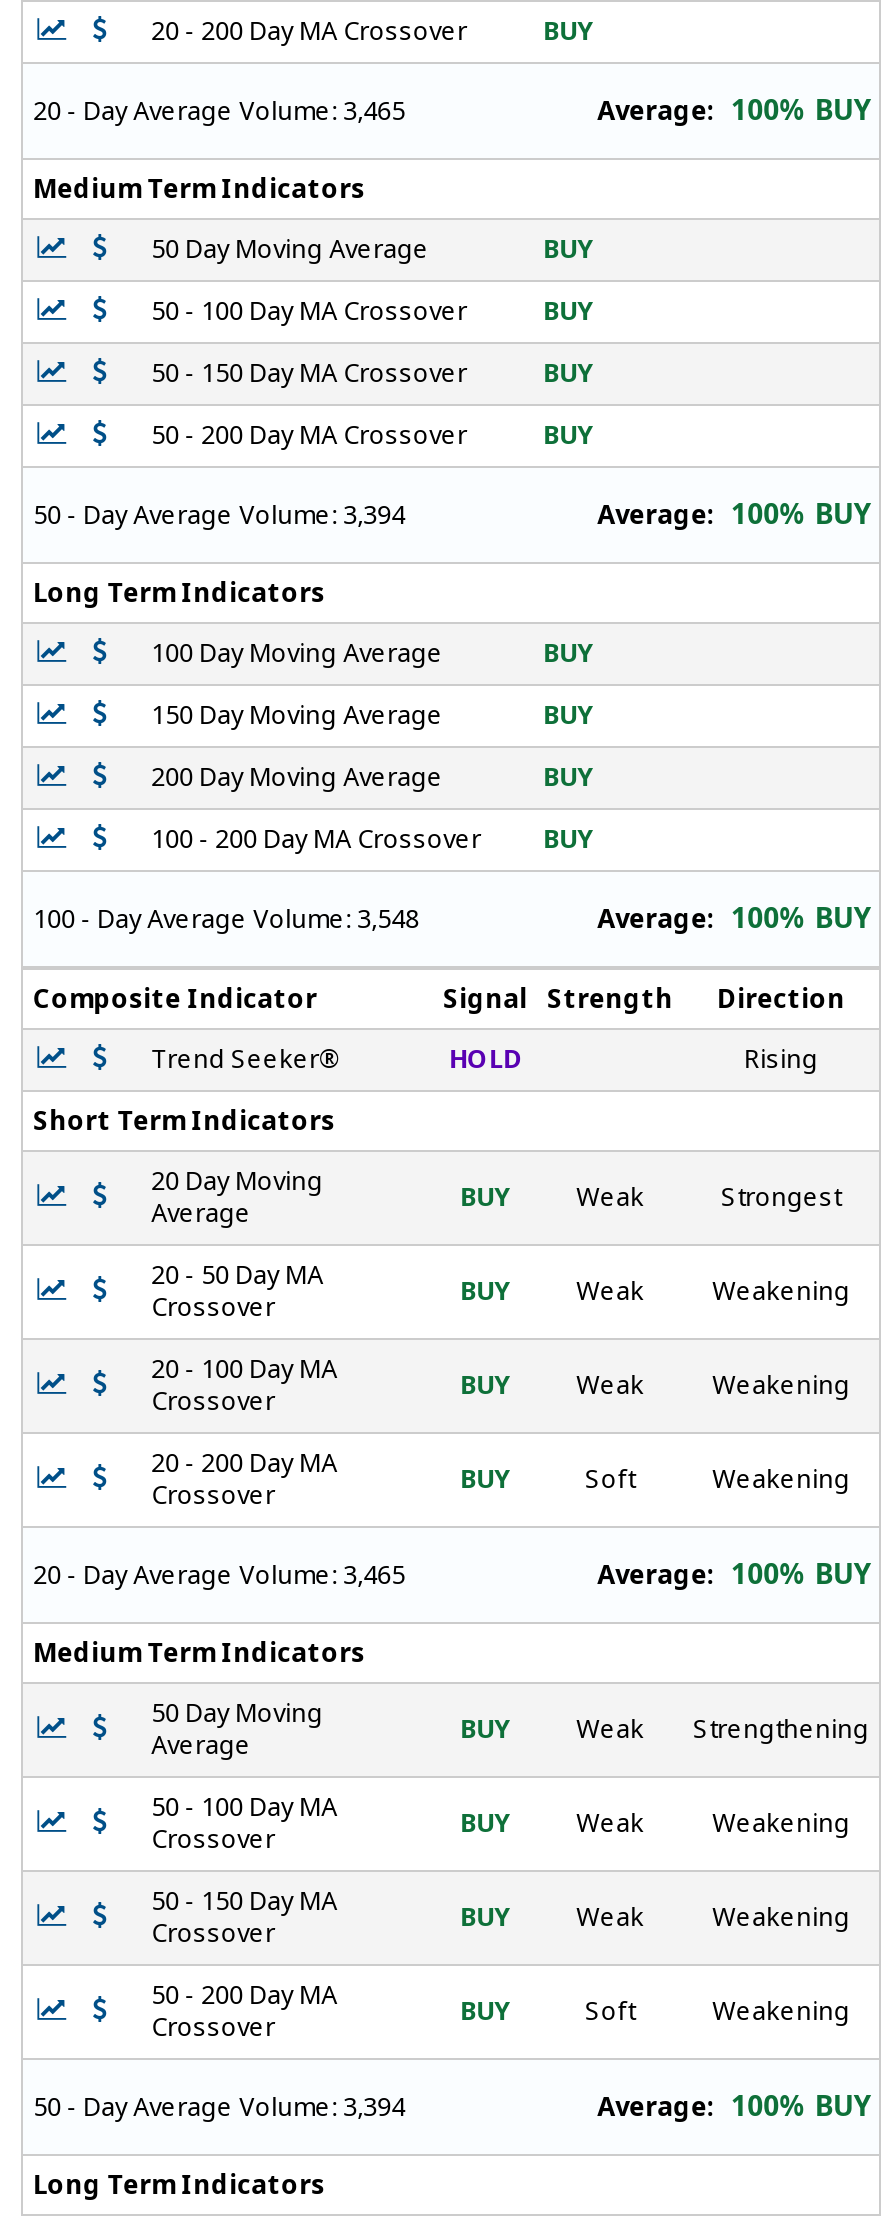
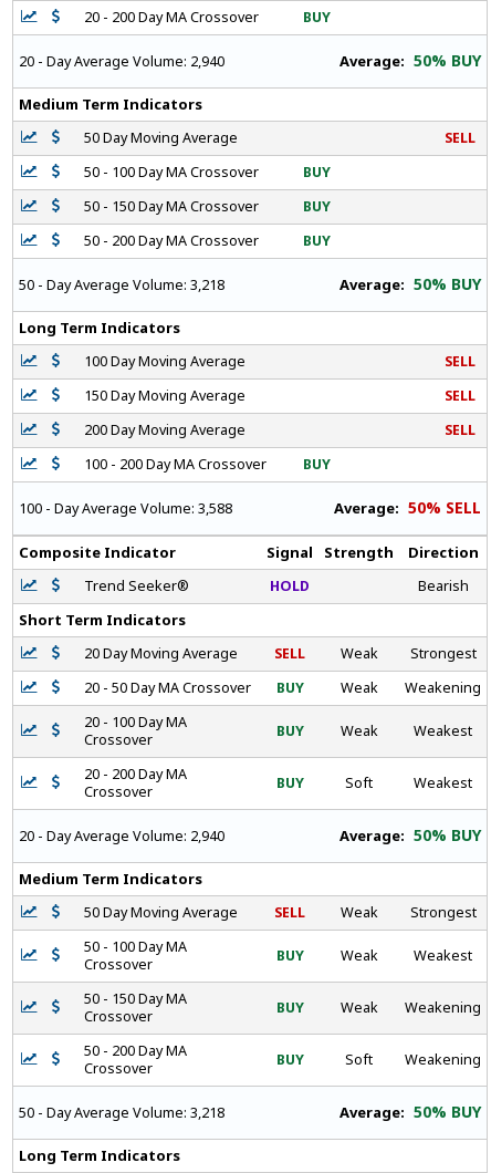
- 20 - Day Average Volume: 3,465
+ 20 - Day Average Volume: 2,940

- Average: 100% BUY
+ Average: 50% BUY

- BUY
+ SELL

- 50 - Day Average Volume: 3,394
+ 50 - Day Average Volume: 3,218

- Average: 100% BUY
+ Average: 50% BUY

- BUY
+ SELL

- BUY
+ SELL

- BUY
+ SELL

- 100 - Day Average Volume: 3,548
+ 100 - Day Average Volume: 3,588

- Average: 100% BUY
+ Average: 50% SELL

- Rising
+ Bearish

- 20 Day Moving
- Average
- BUY
+ 20 Day Moving Average
+ SELL

- Weakening
+ Weakest

- Weakening
+ Weakest

- 20 - Day Average Volume: 3,465
- Average: 100% BUY
+ 20 - Day Average Volume: 2,940
+ Average: 50% BUY

- 50 Day Moving
- Average
- BUY
+ 50 Day Moving Average
+ SELL

- Strengthening
+ Strongest

- Weakening
+ Weakest

- 50 - Day Average Volume: 3,394
+ 50 - Day Average Volume: 3,218

- Average: 100% BUY
+ Average: 50% BUY
